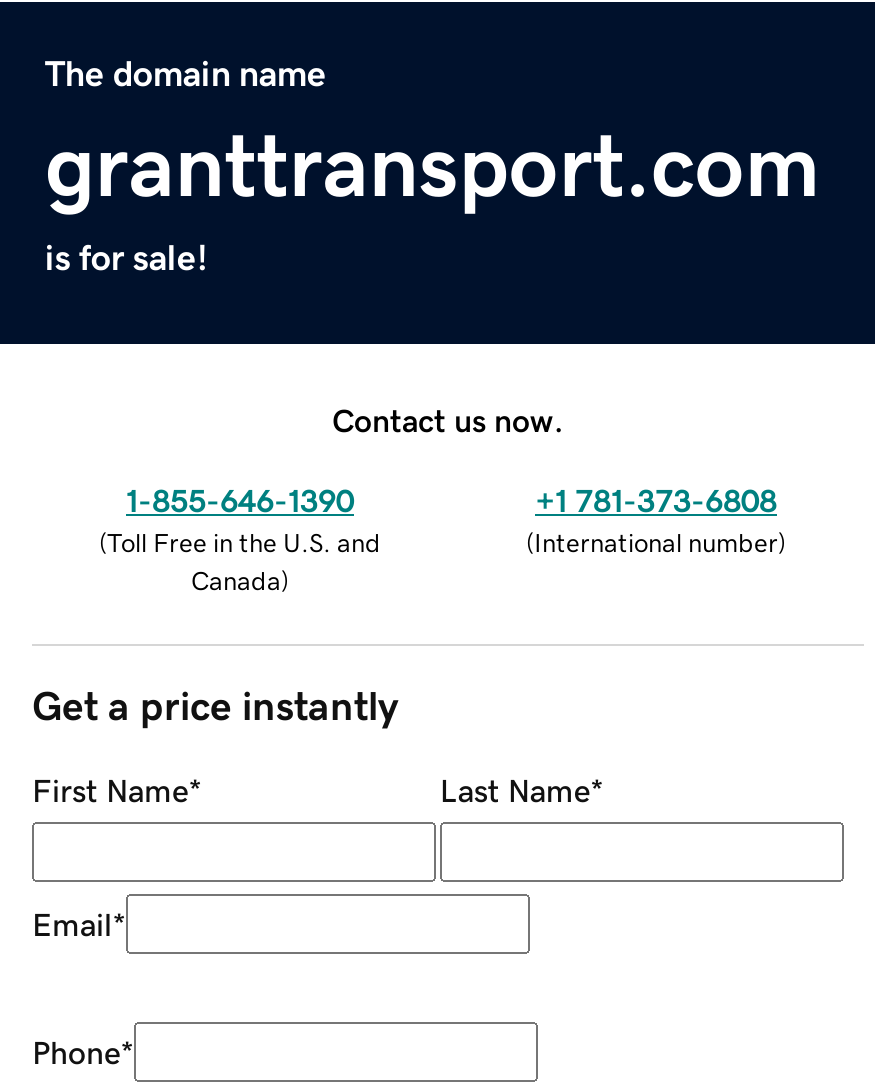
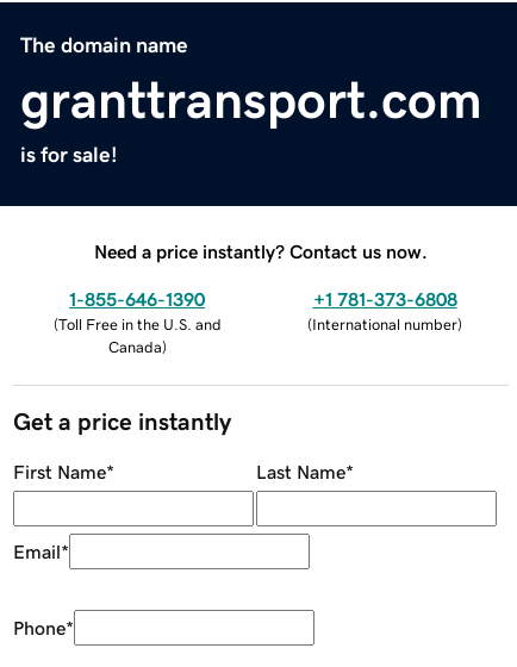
- Contact us now.
+ Need a price instantly? Contact us now.
